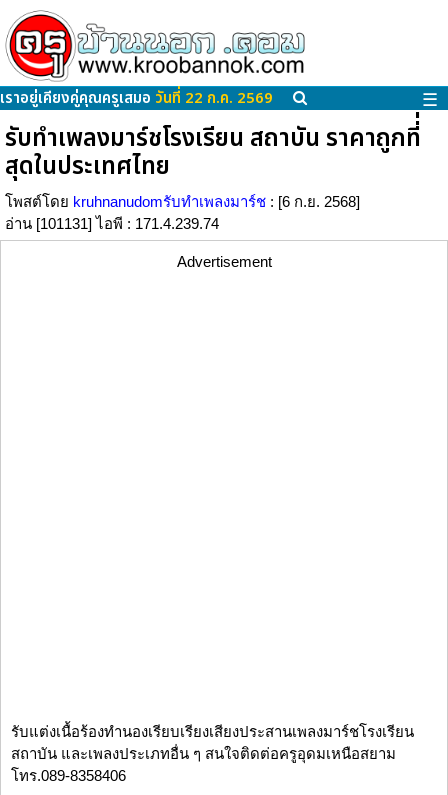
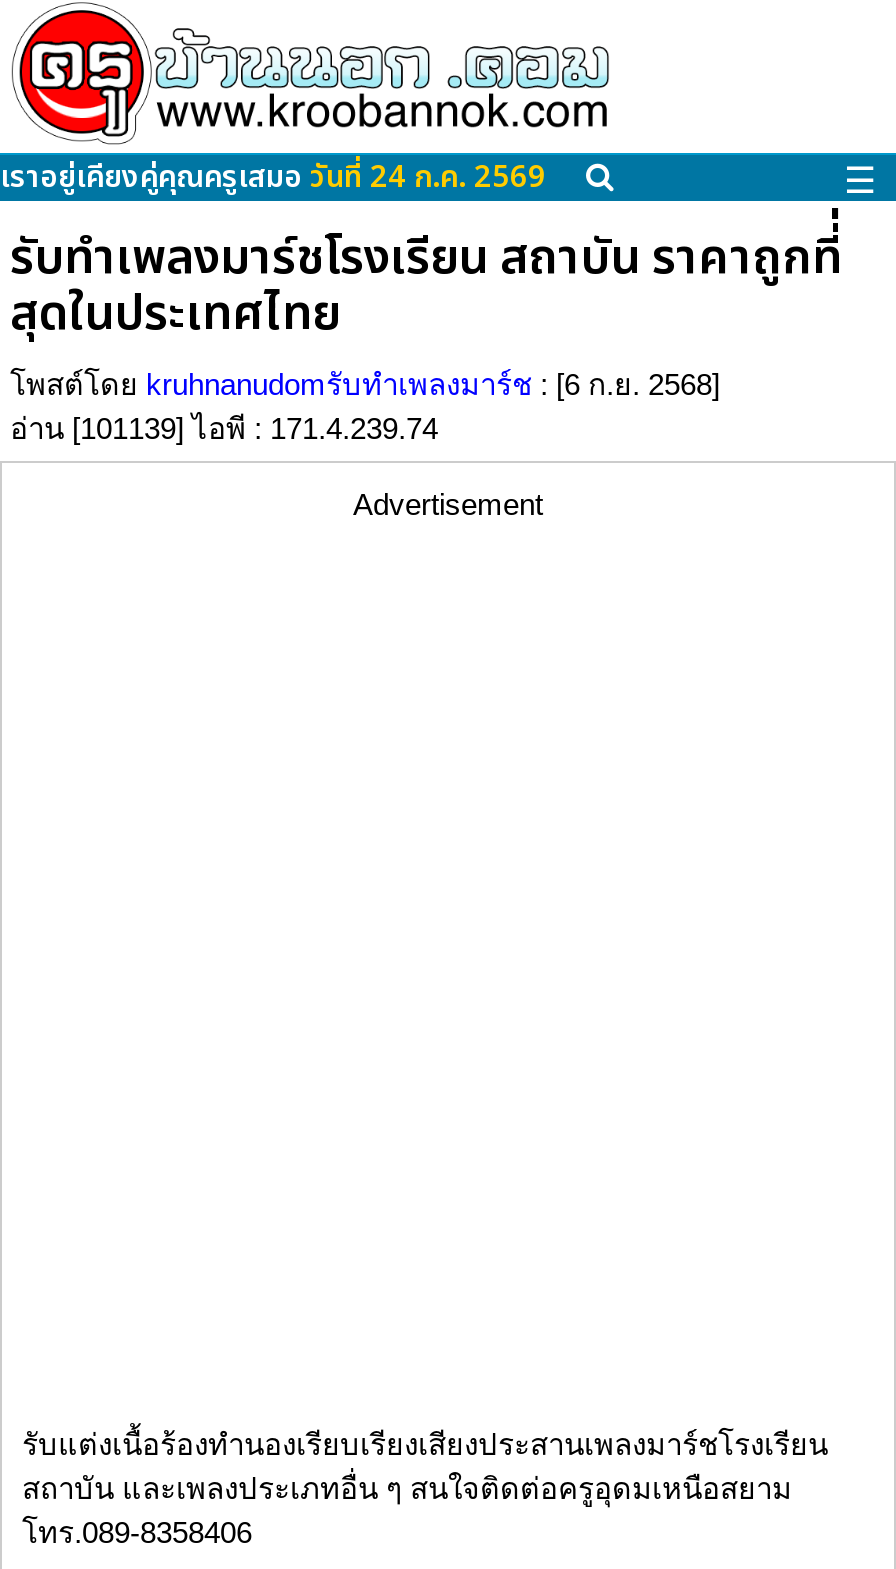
- เราอยู่เคียงคู่คุณครูเสมอ วันที่ 22 ก.ค. 2569
+ เราอยู่เคียงคู่คุณครูเสมอ วันที่ 24 ก.ค. 2569

- อ่าน [101131] ไอพี : 171.4.239.74
+ อ่าน [101139] ไอพี : 171.4.239.74
